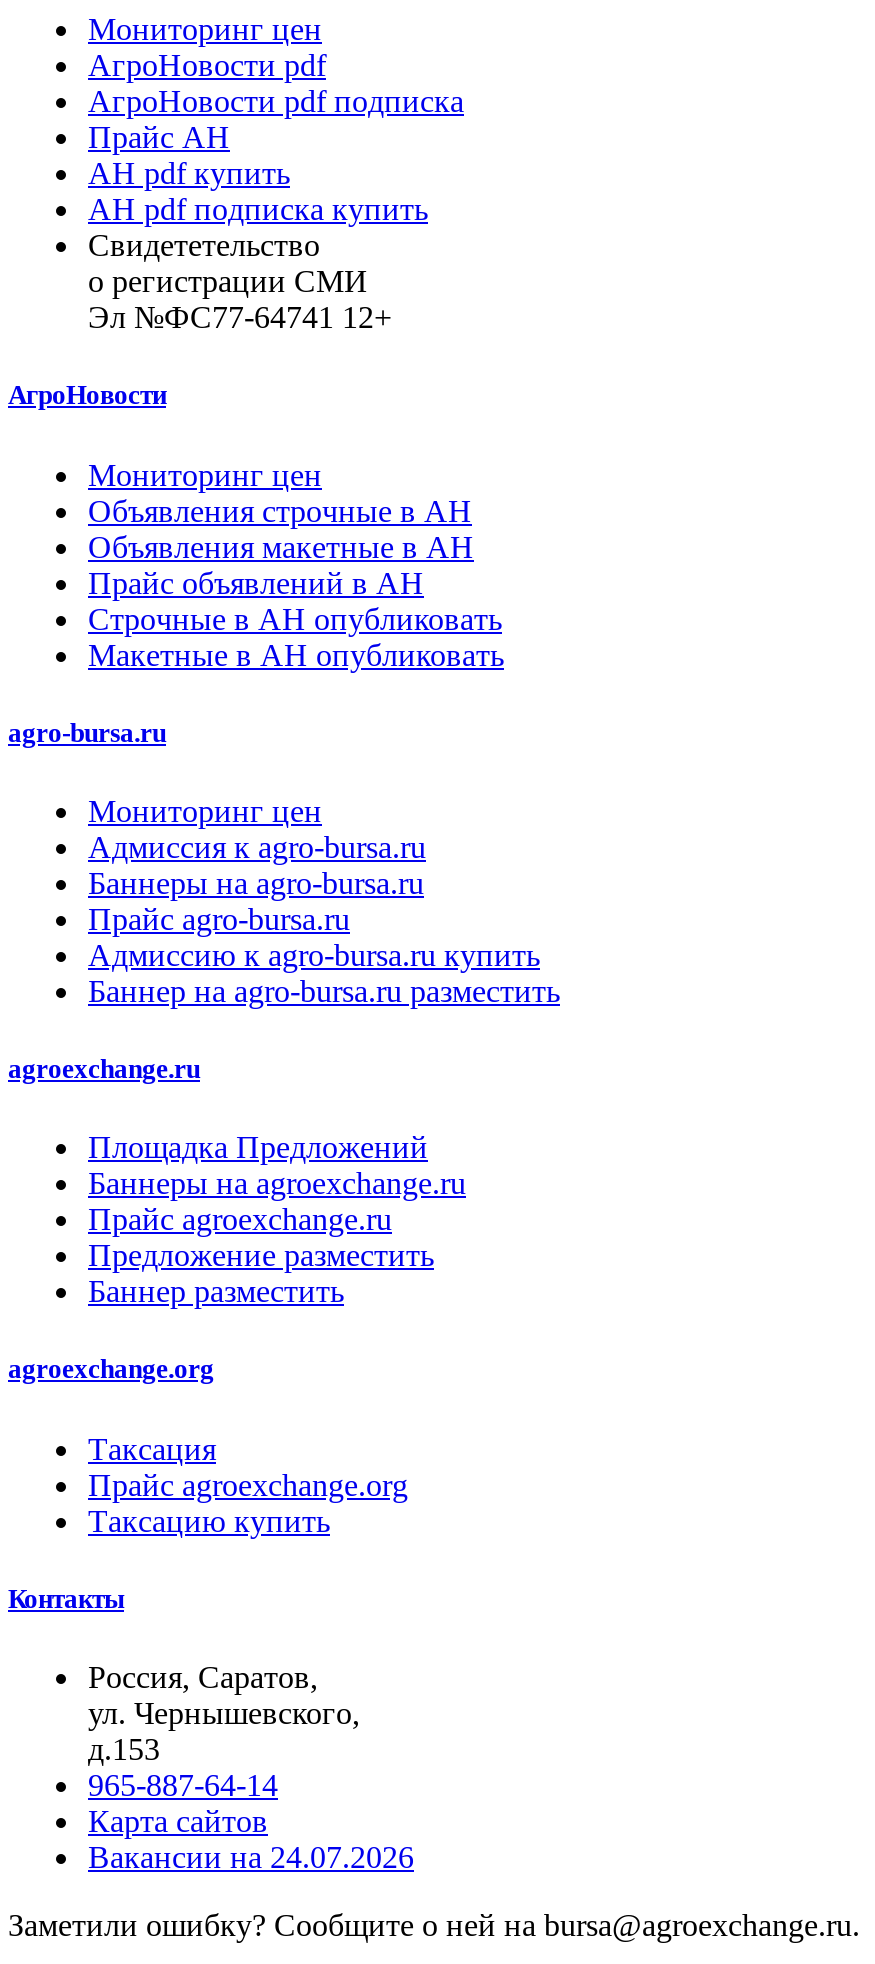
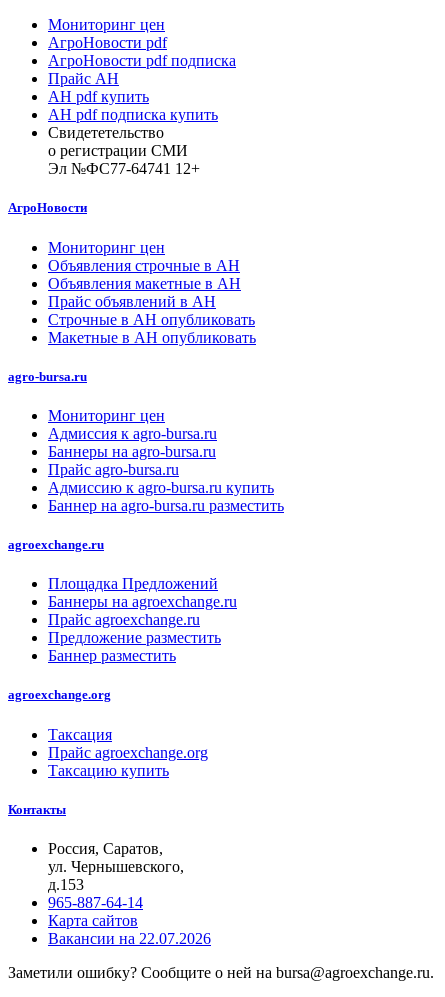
- Вакансии на 24.07.2026
+ Вакансии на 22.07.2026
